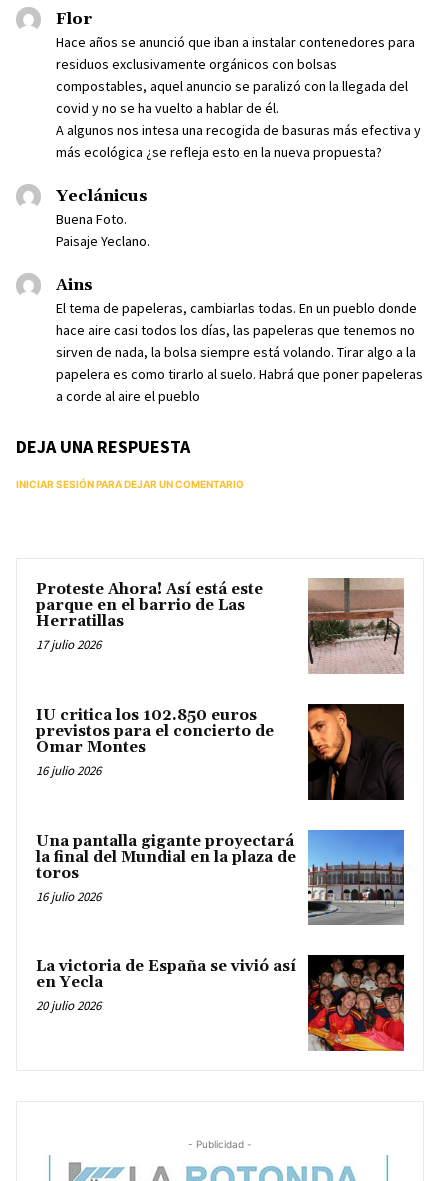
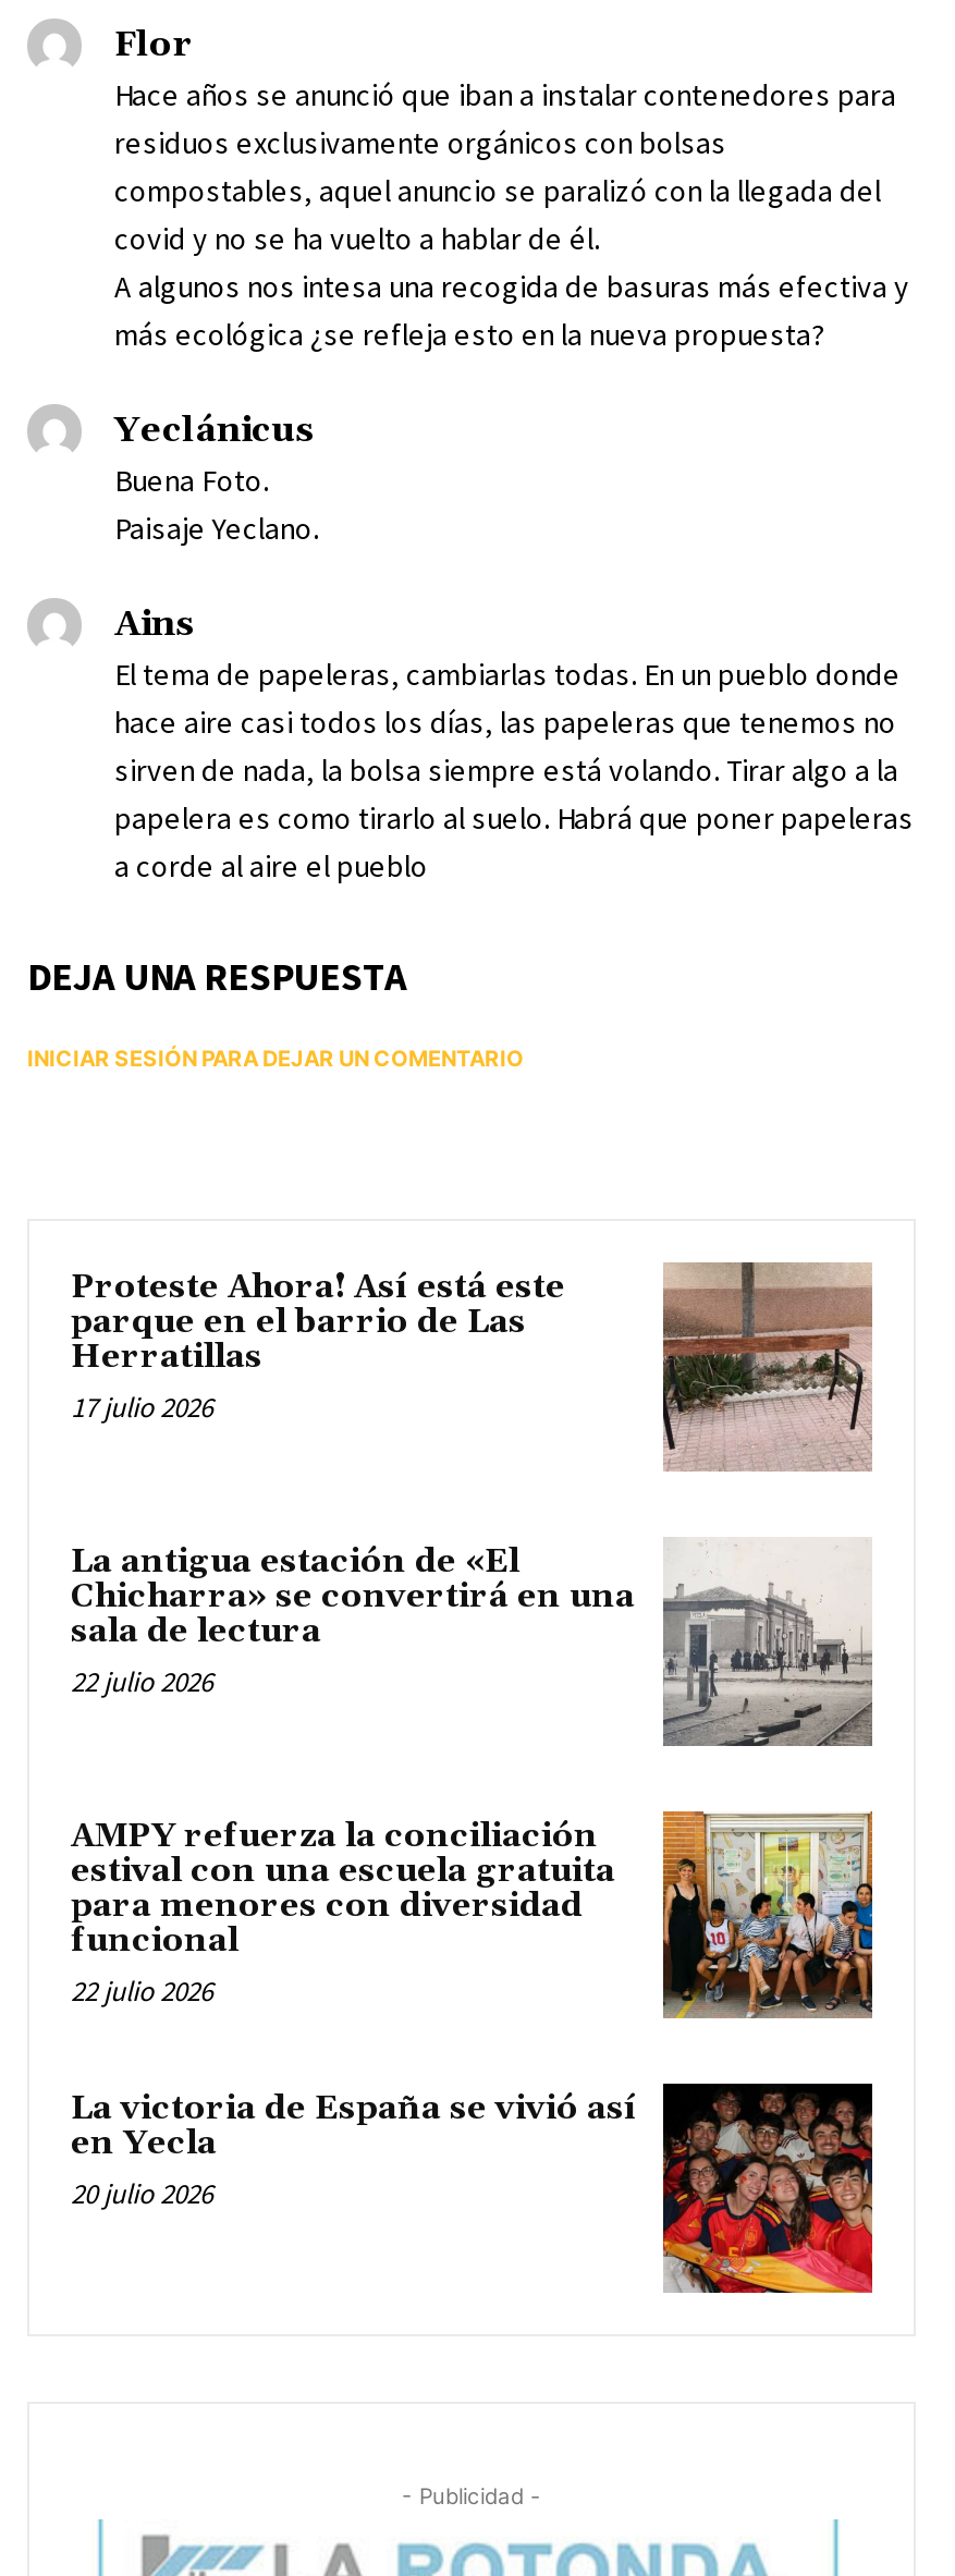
- [image]
- IU critica los 102.850 euros
- previstos para el concierto de
- Omar Montes
- 16 julio 2026
+ [image]
+ La antigua estación de «El
+ Chicharra» se convertirá en una
+ sala de lectura
+ 22 julio 2026

- [image]
- Una pantalla gigante proyectará
- la final del Mundial en la plaza de
- toros
- 16 julio 2026
+ [image]
+ AMPY refuerza la conciliación
+ estival con una escuela gratuita
+ para menores con diversidad
+ funcional
+ 22 julio 2026
